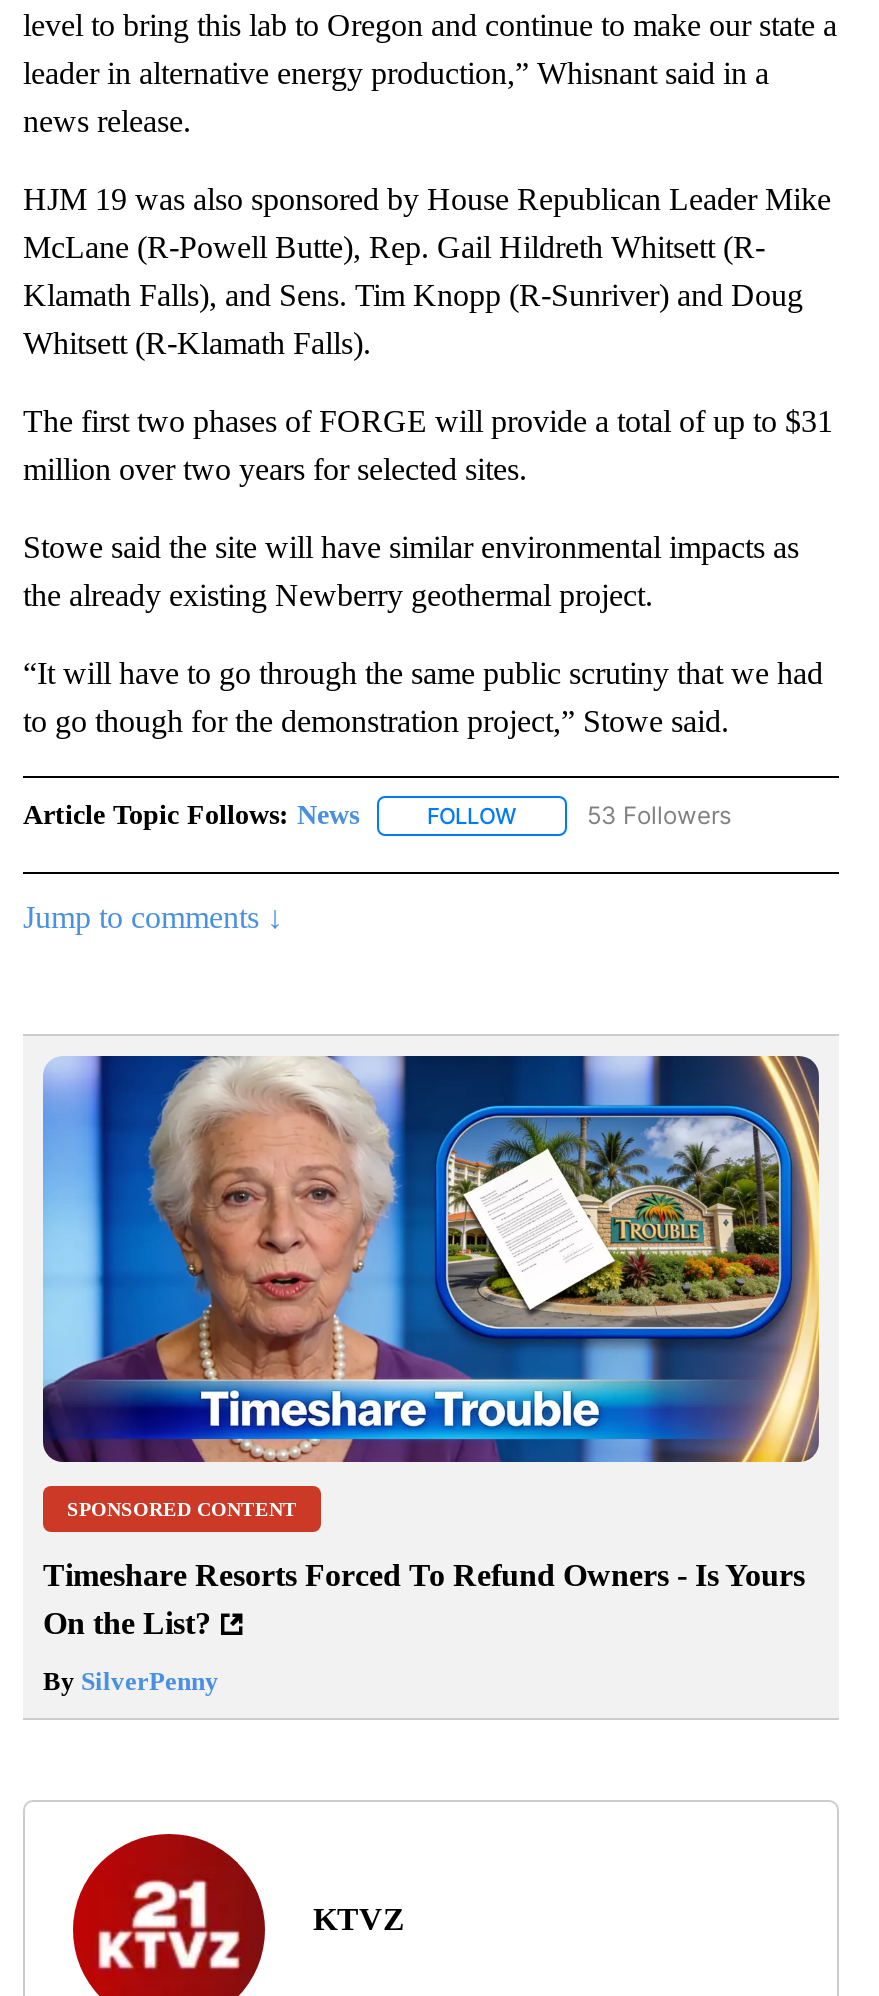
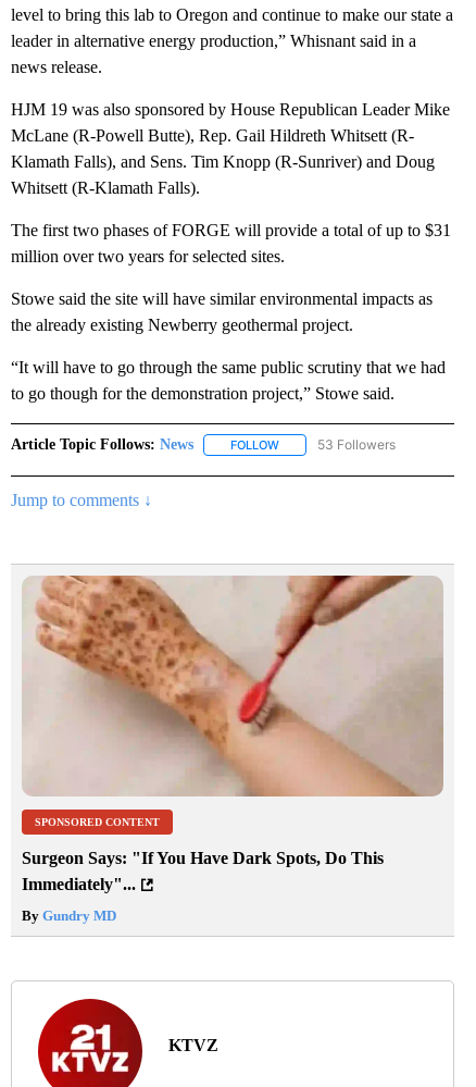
- [image]
+ [image]

- Timeshare Resorts Forced To Refund Owners - Is Yours
- On the List?
+ Surgeon Says: "If You Have Dark Spots, Do This
+ Immediately"...

- By SilverPenny
+ By Gundry MD
